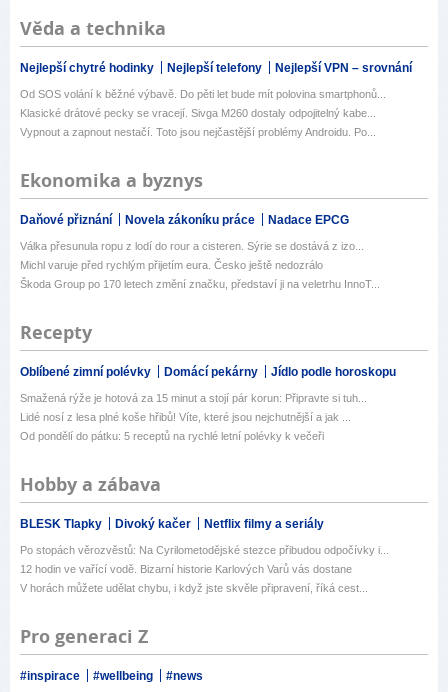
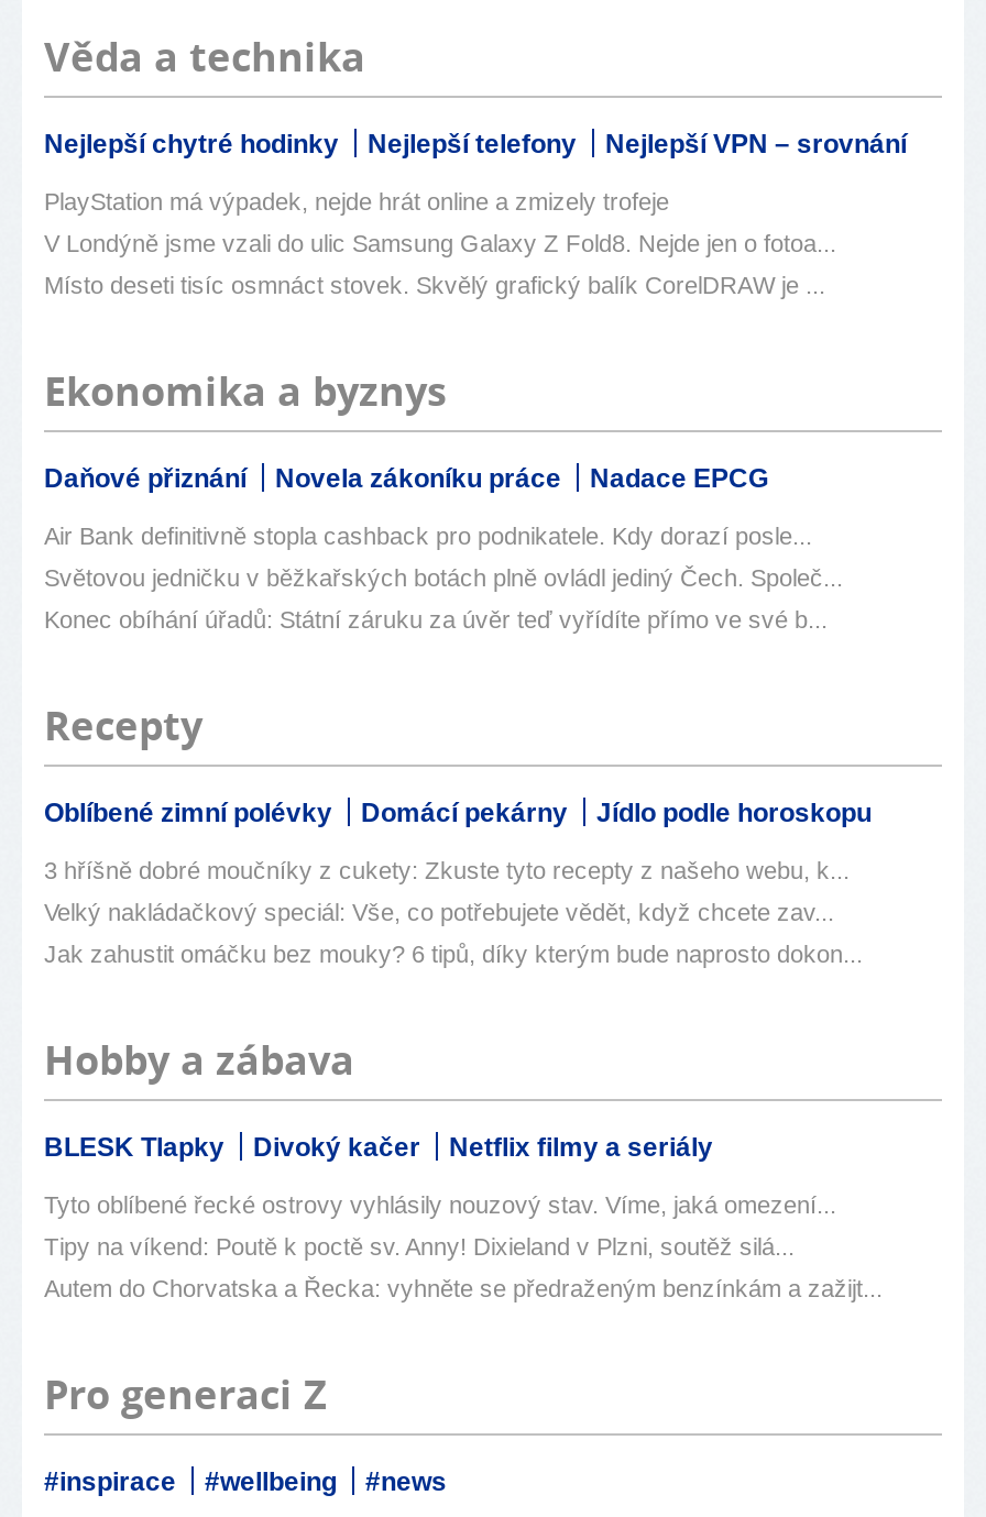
- Od SOS volání k běžné výbavě. Do pěti let bude mít polovina smartphonů...
+ PlayStation má výpadek, nejde hrát online a zmizely trofeje

- Klasické drátové pecky se vracejí. Sivga M260 dostaly odpojitelný kabe...
+ V Londýně jsme vzali do ulic Samsung Galaxy Z Fold8. Nejde jen o fotoa...

- Vypnout a zapnout nestačí. Toto jsou nejčastější problémy Androidu. Po...
+ Místo deseti tisíc osmnáct stovek. Skvělý grafický balík CorelDRAW je ...

- Válka přesunula ropu z lodí do rour a cisteren. Sýrie se dostává z izo...
+ Air Bank definitivně stopla cashback pro podnikatele. Kdy dorazí posle...

- Michl varuje před rychlým přijetím eura. Česko ještě nedozrálo
+ Světovou jedničku v běžkařských botách plně ovládl jediný Čech. Společ...

- Škoda Group po 170 letech změní značku, představí ji na veletrhu InnoT...
+ Konec obíhání úřadů: Státní záruku za úvěr teď vyřídíte přímo ve své b...

- Smažená rýže je hotová za 15 minut a stojí pár korun: Připravte si tuh...
+ 3 hříšně dobré moučníky z cukety: Zkuste tyto recepty z našeho webu, k...

- Lidé nosí z lesa plné koše hřibů! Víte, které jsou nejchutnější a jak ...
+ Velký nakládačkový speciál: Vše, co potřebujete vědět, když chcete zav...

- Od pondělí do pátku: 5 receptů na rychlé letní polévky k večeři
+ Jak zahustit omáčku bez mouky? 6 tipů, díky kterým bude naprosto dokon...

- Po stopách věrozvěstů: Na Cyrilometodějské stezce přibudou odpočívky i...
+ Tyto oblíbené řecké ostrovy vyhlásily nouzový stav. Víme, jaká omezení...

- 12 hodin ve vařící vodě. Bizarní historie Karlových Varů vás dostane
+ Tipy na víkend: Poutě k poctě sv. Anny! Dixieland v Plzni, soutěž silá...

- V horách můžete udělat chybu, i když jste skvěle připravení, říká cest...
+ Autem do Chorvatska a Řecka: vyhněte se předraženým benzínkám a zažijt...
